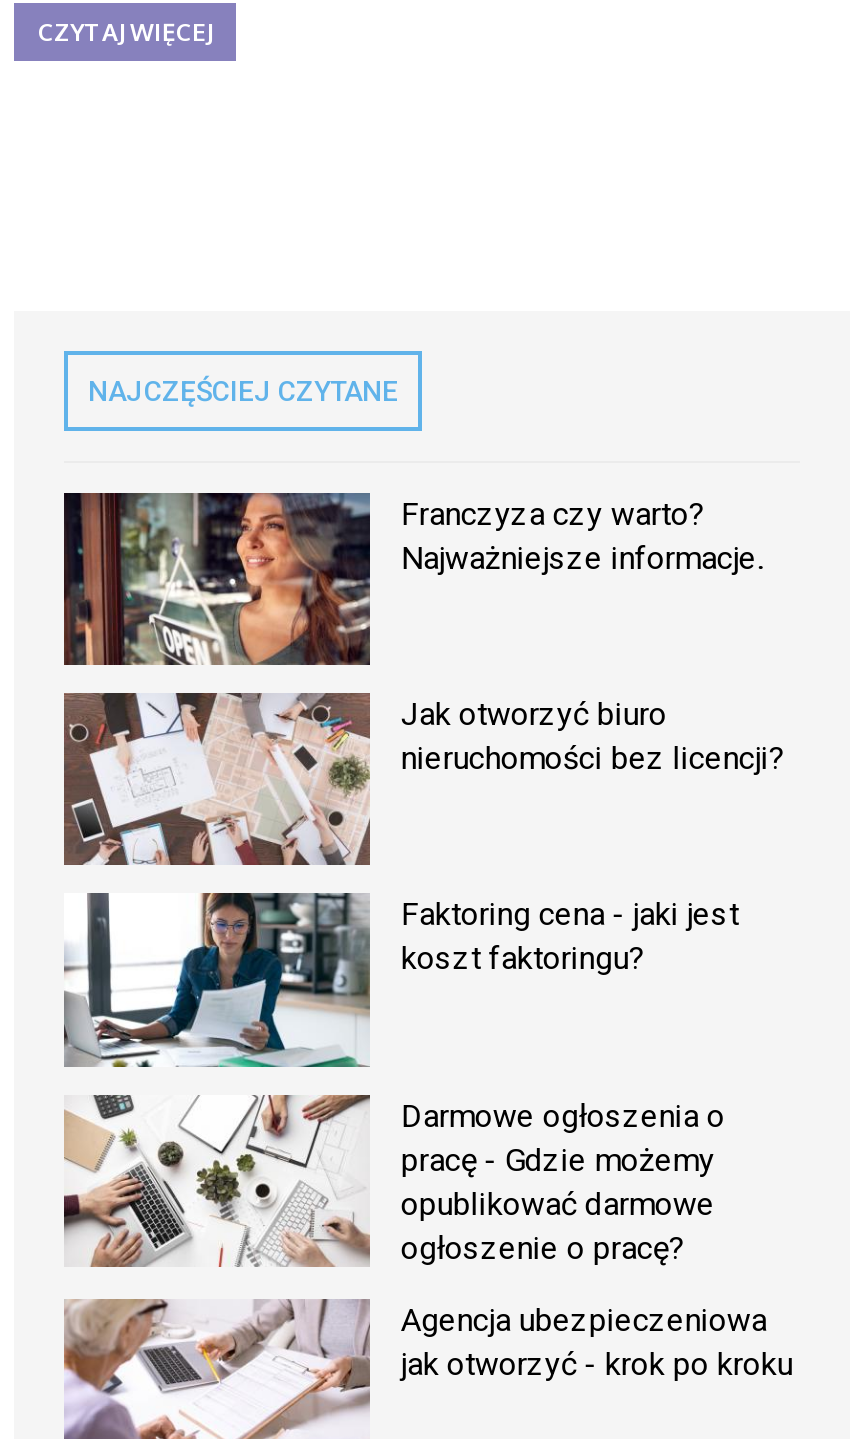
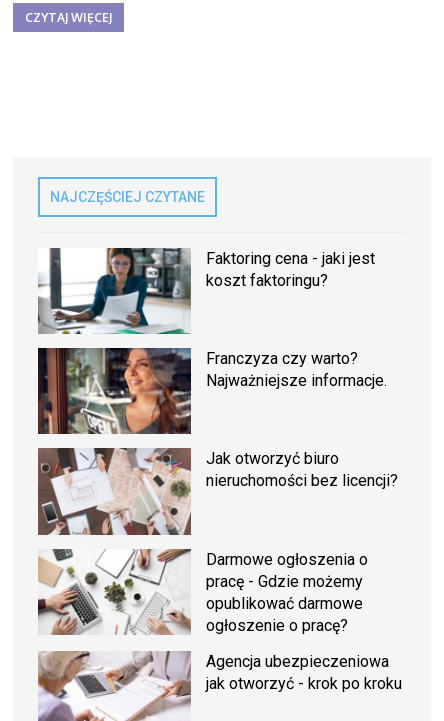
moved down: [image] | Franczyza czy warto? | Najważniejsze informacje. | Jak otworzyć biuro | nieruchomości bez licencji?

moved down: [image]

moved up: [image] | Faktoring cena - jaki jest | koszt faktoringu?
